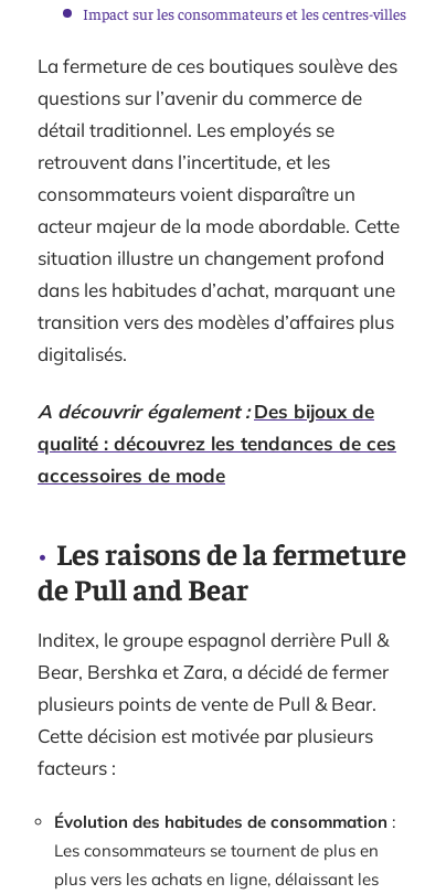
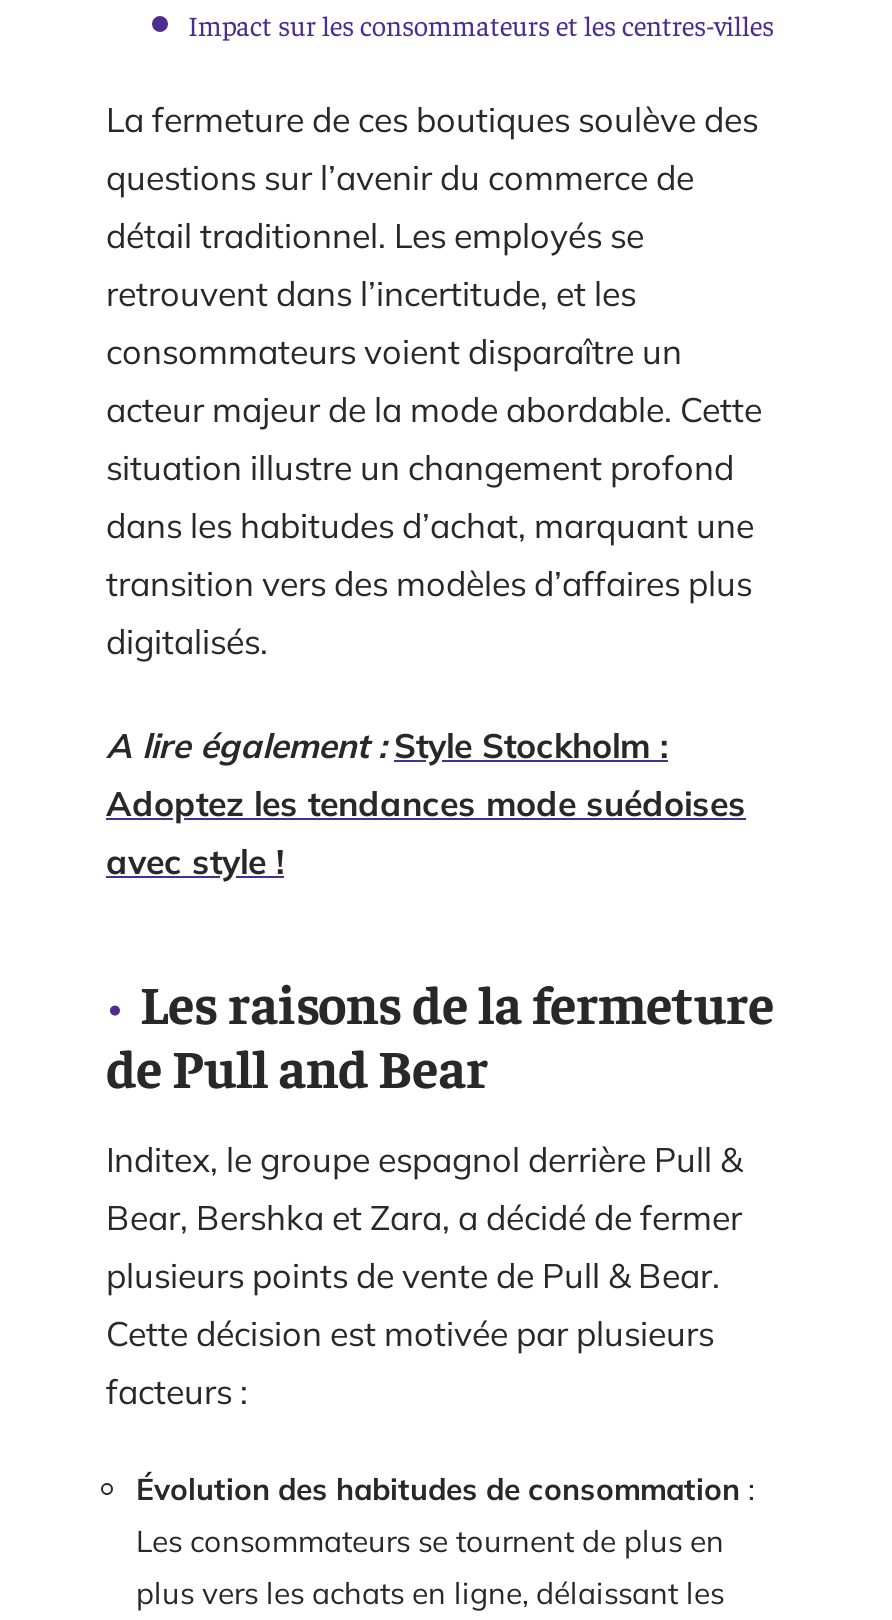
- A découvrir également : Des bijoux de
- qualité : découvrez les tendances de ces
- accessoires de mode
+ A lire également : Style Stockholm :
+ Adoptez les tendances mode suédoises
+ avec style !
